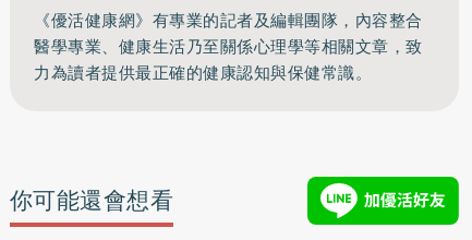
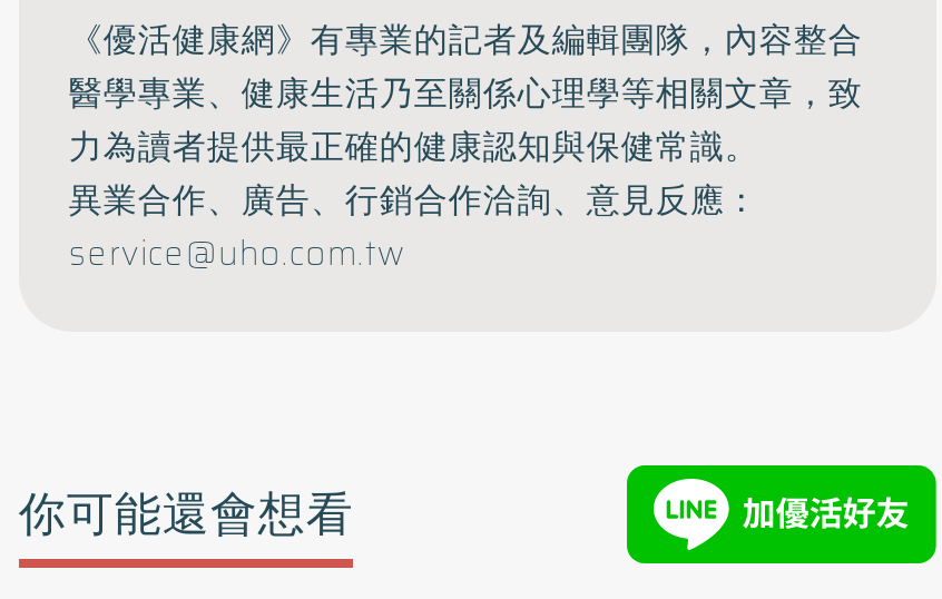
+ 異業合作、廣告、行銷合作洽詢、意見反應：
+ service@uho.com.tw
